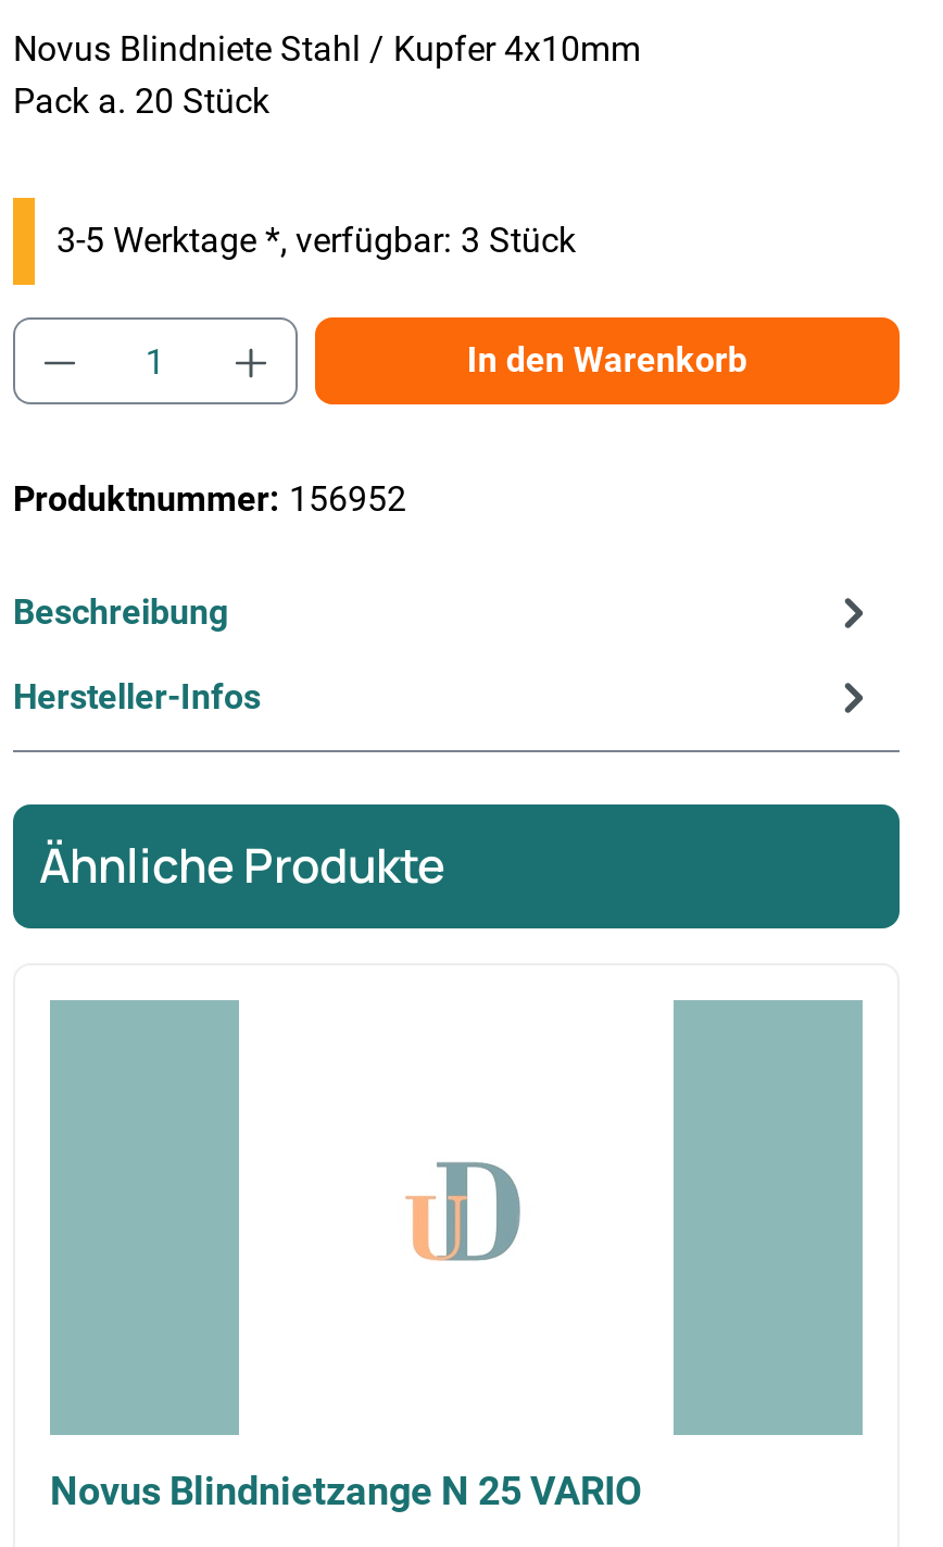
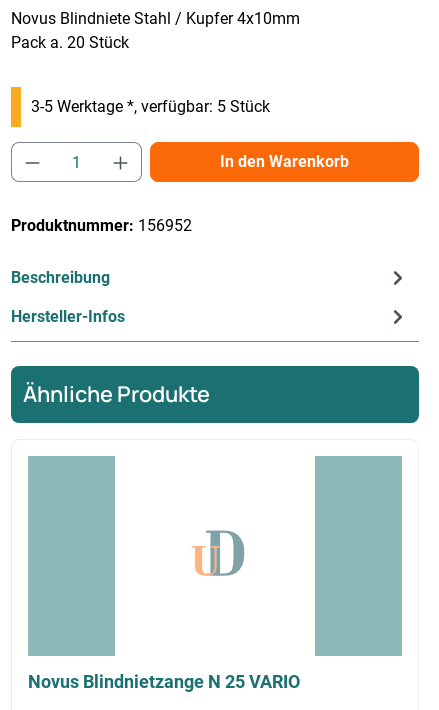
- 3-5 Werktage *, verfügbar: 3 Stück
+ 3-5 Werktage *, verfügbar: 5 Stück
